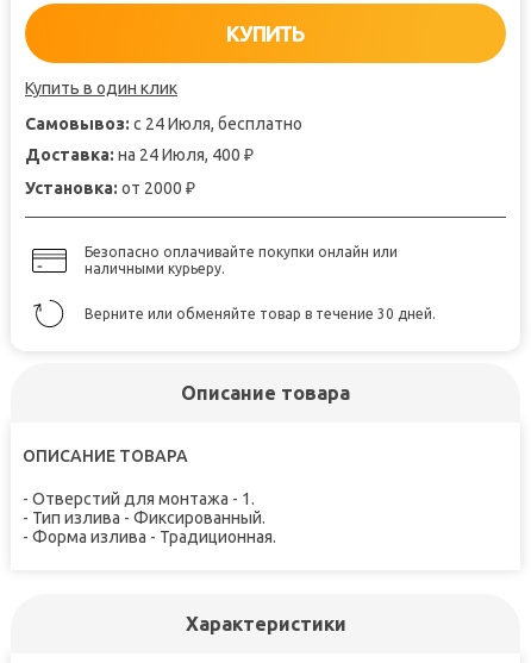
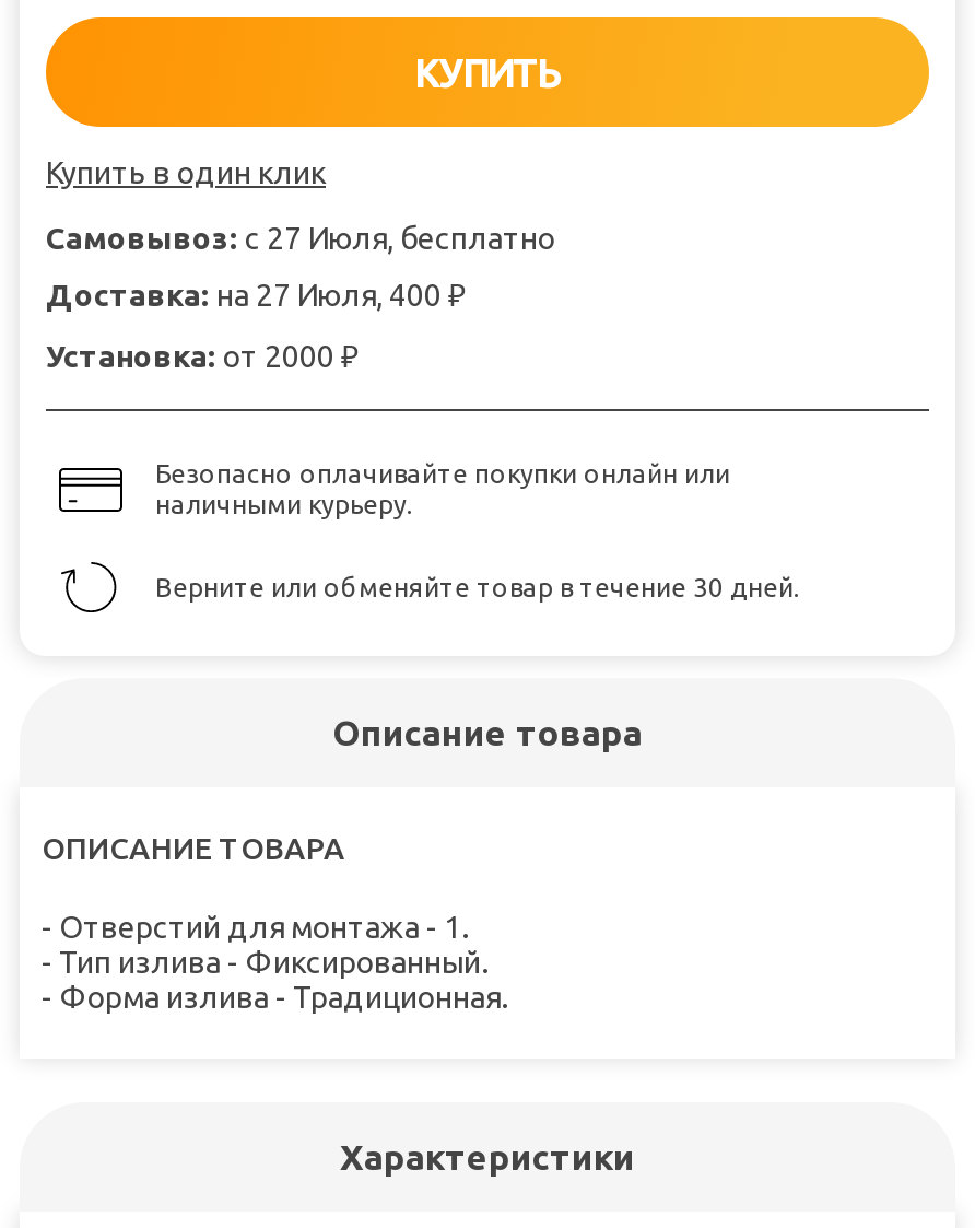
- Самовывоз: с 24 Июля, бесплатно
+ Самовывоз: с 27 Июля, бесплатно

- Доставка: на 24 Июля, 400 ₽
+ Доставка: на 27 Июля, 400 ₽
